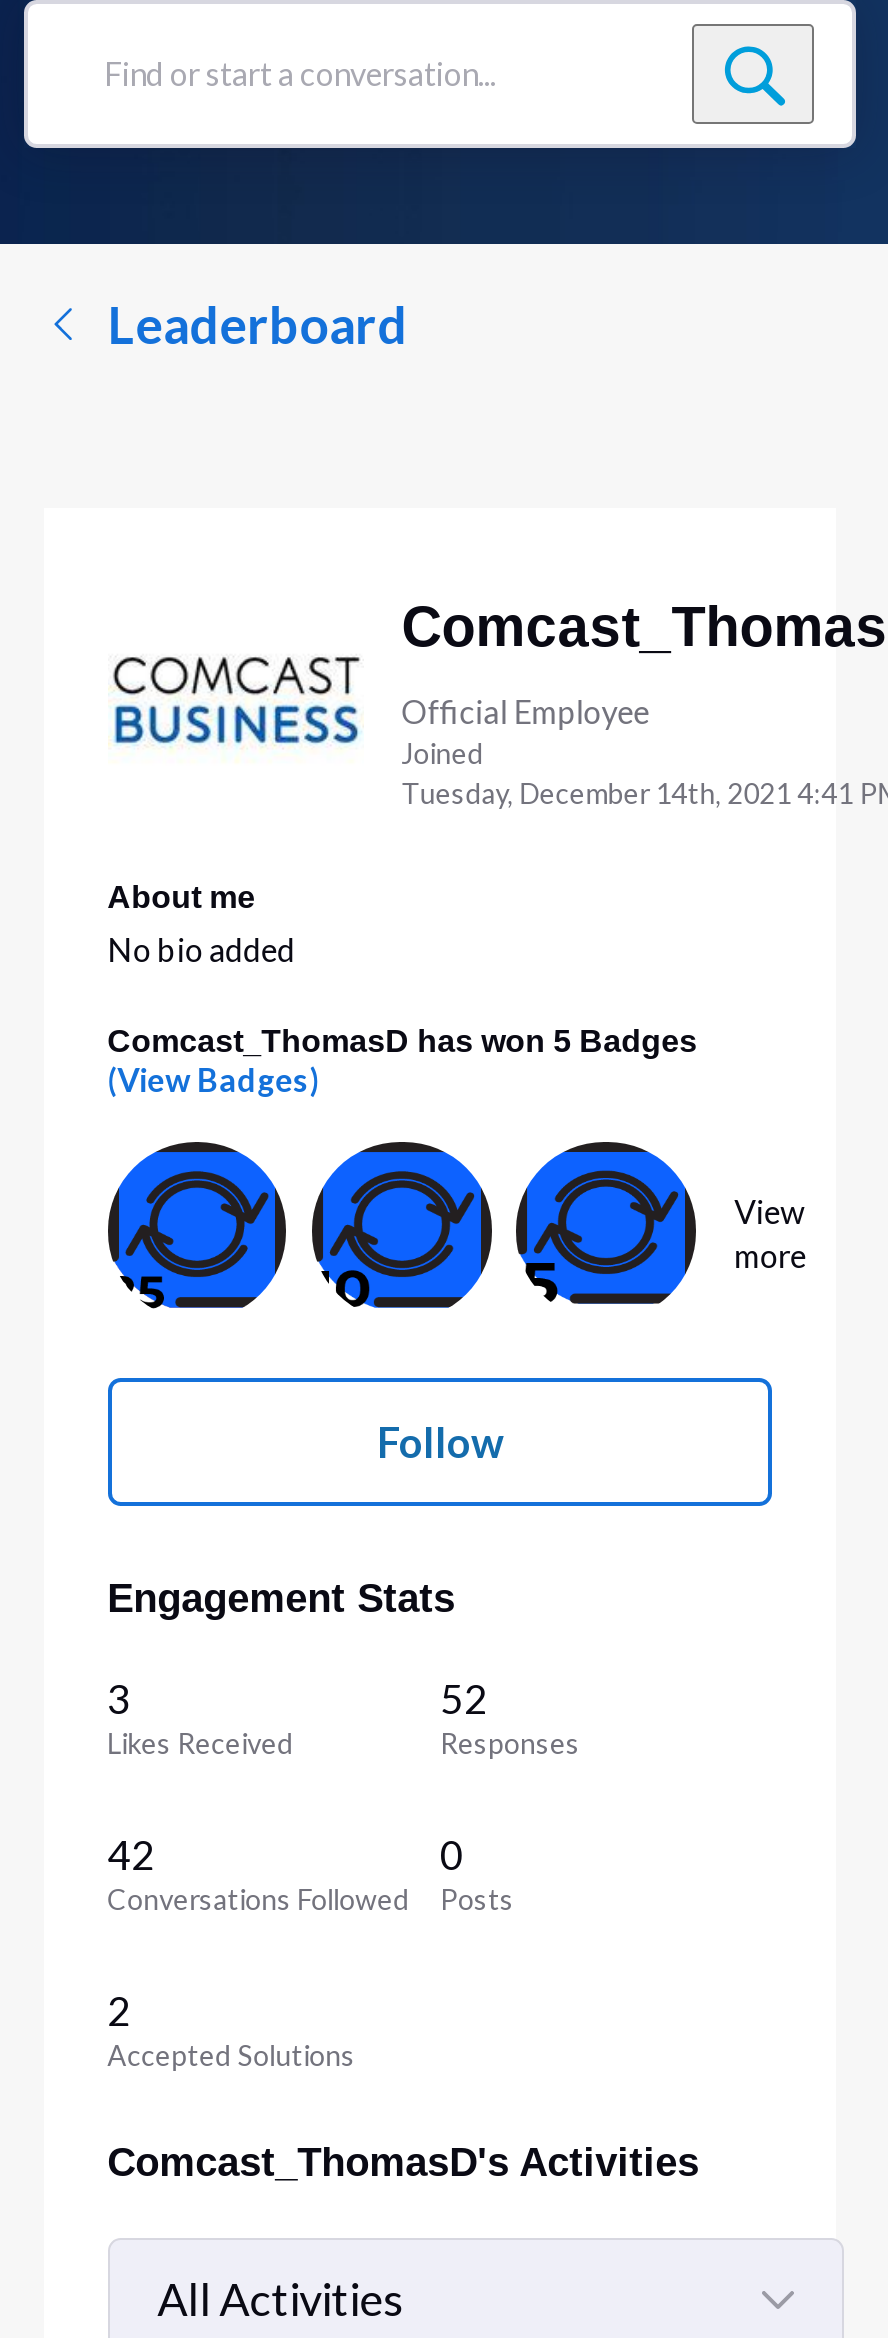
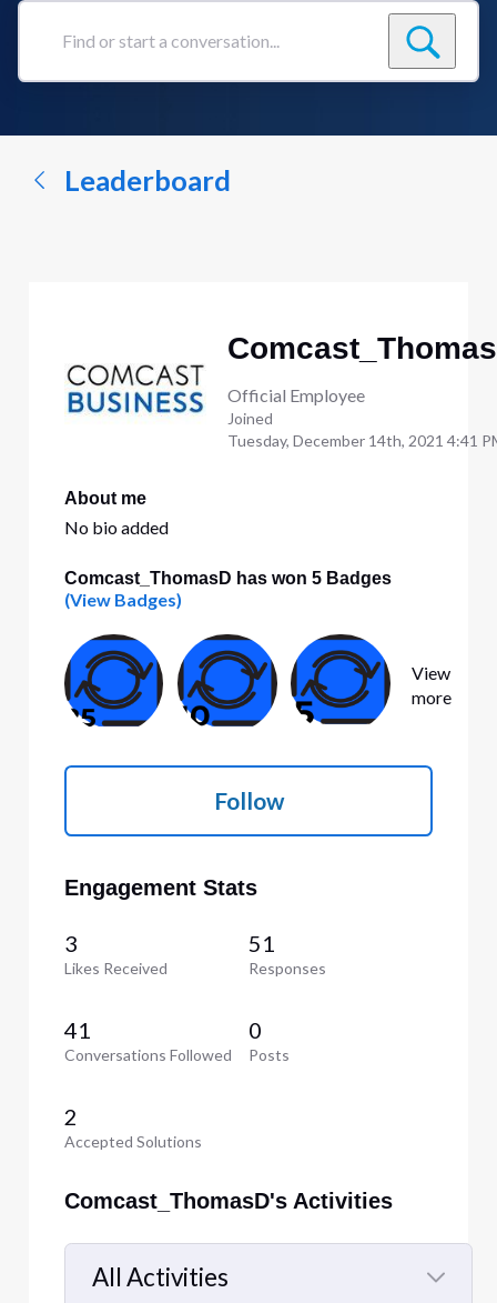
- 52
+ 51

- 42
+ 41
